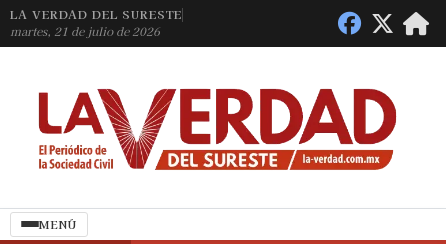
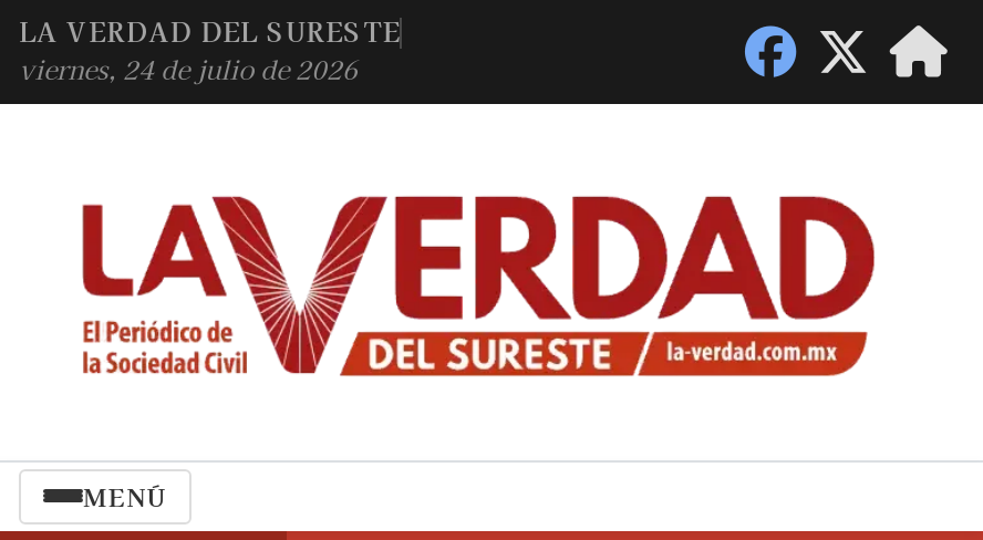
- martes, 21 de julio de 2026
+ viernes, 24 de julio de 2026
